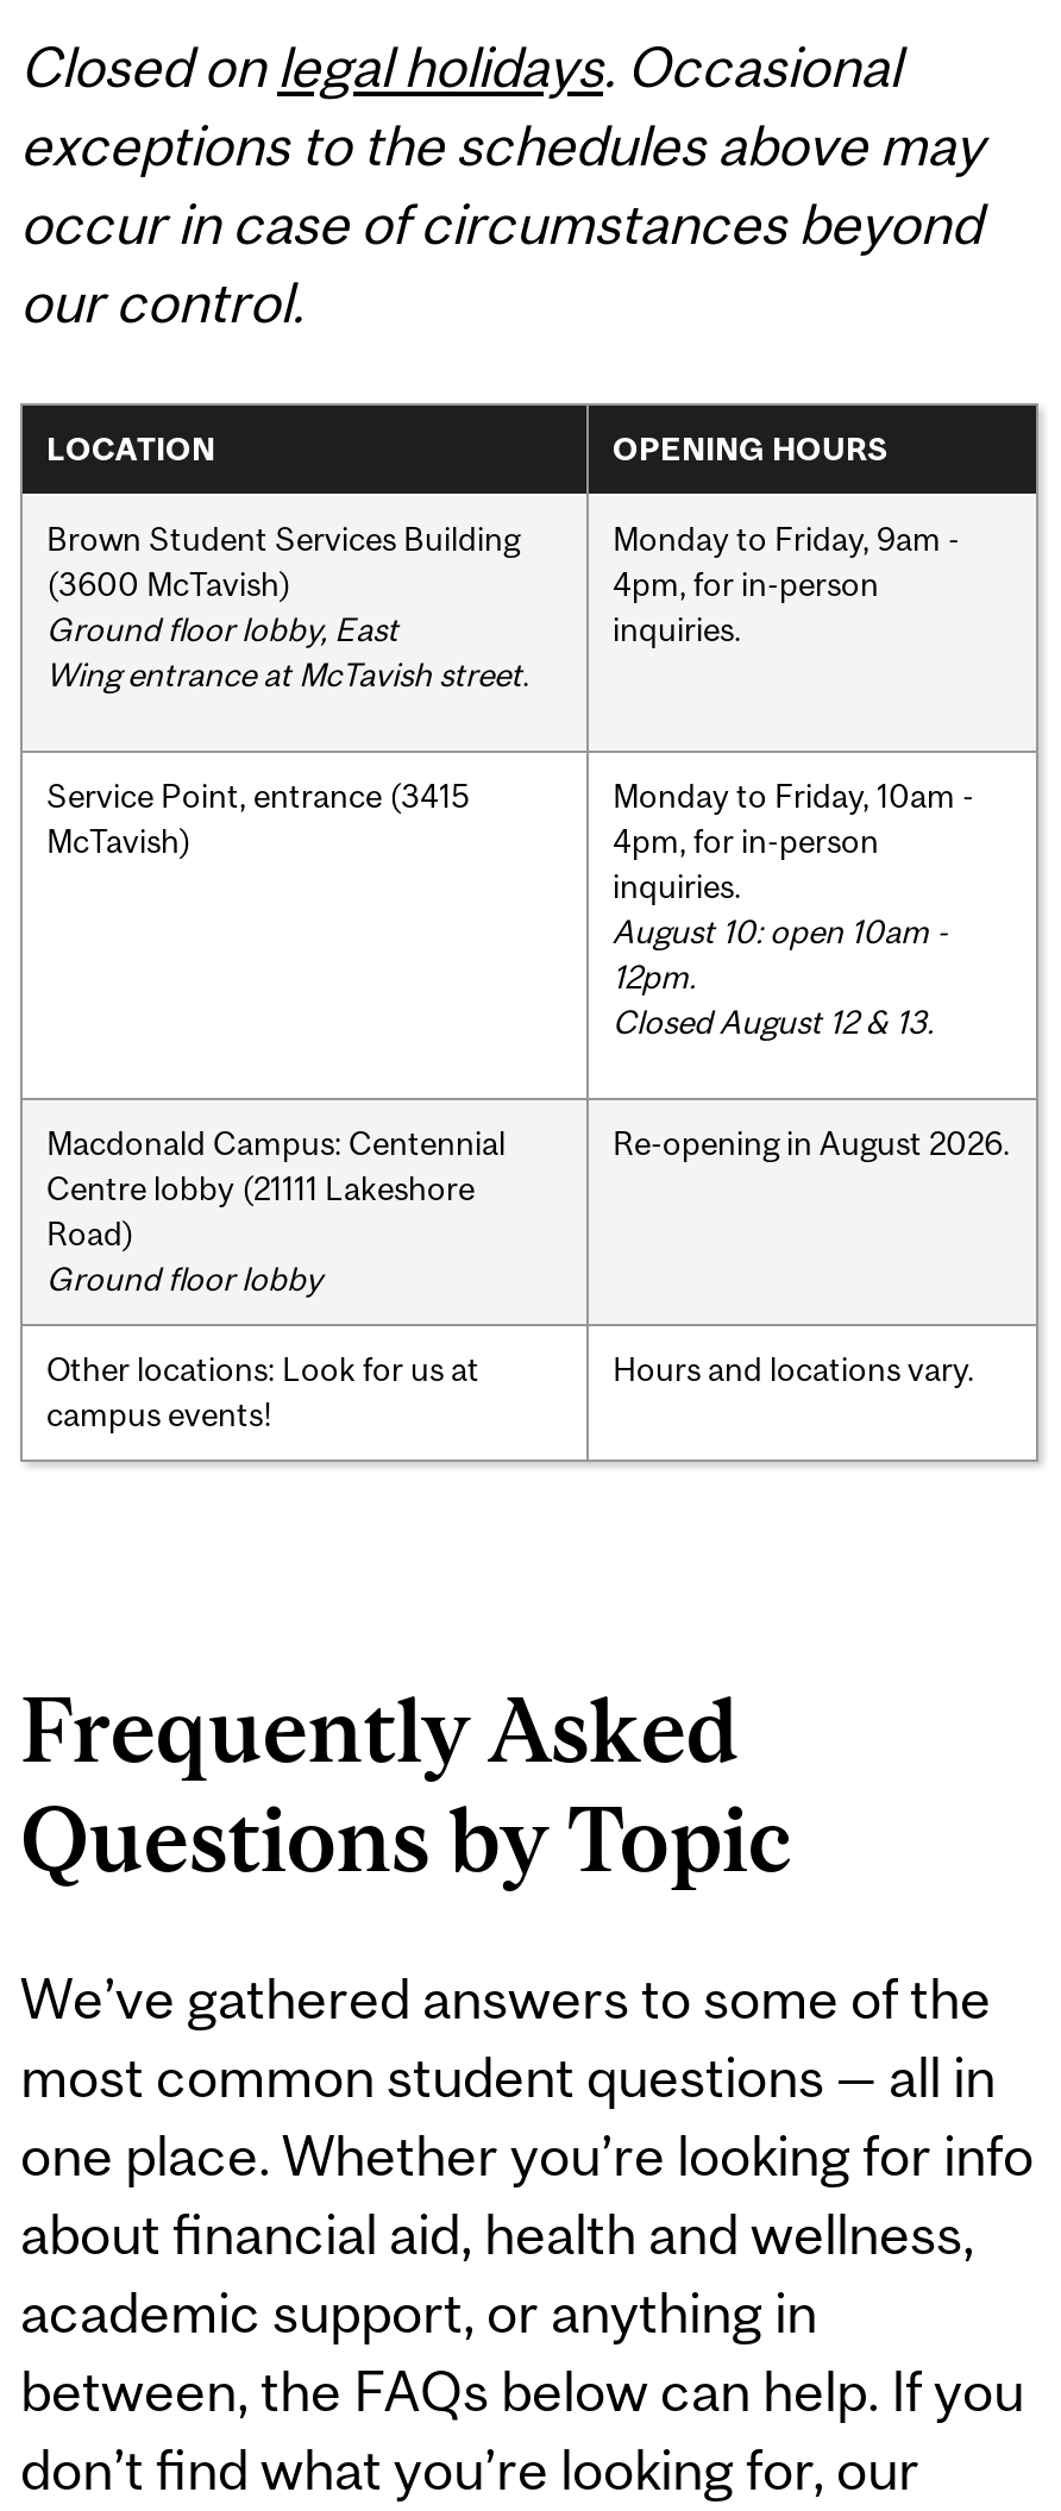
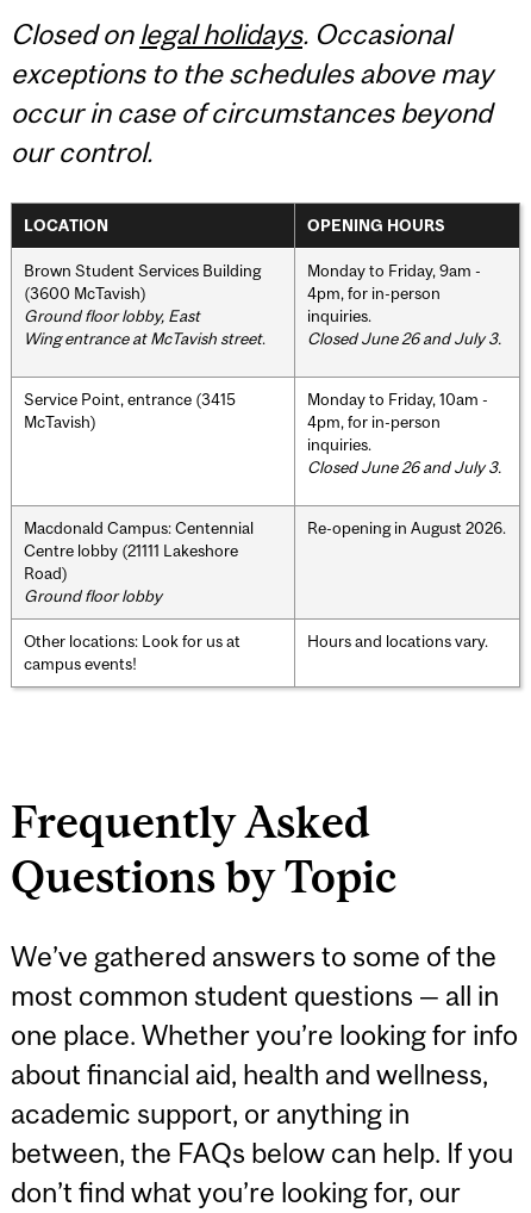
+ Closed June 26 and July 3.

- August 10: open 10am -
- 12pm.
- Closed August 12 & 13.
+ Closed June 26 and July 3.
